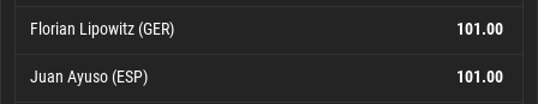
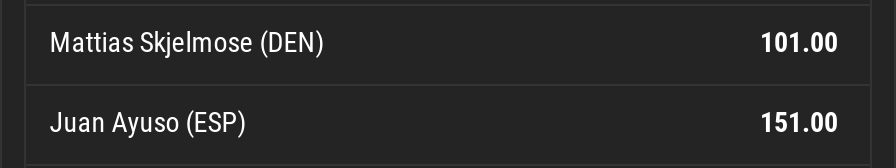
- Florian Lipowitz (GER)
+ Mattias Skjelmose (DEN)

- 101.00
+ 151.00
